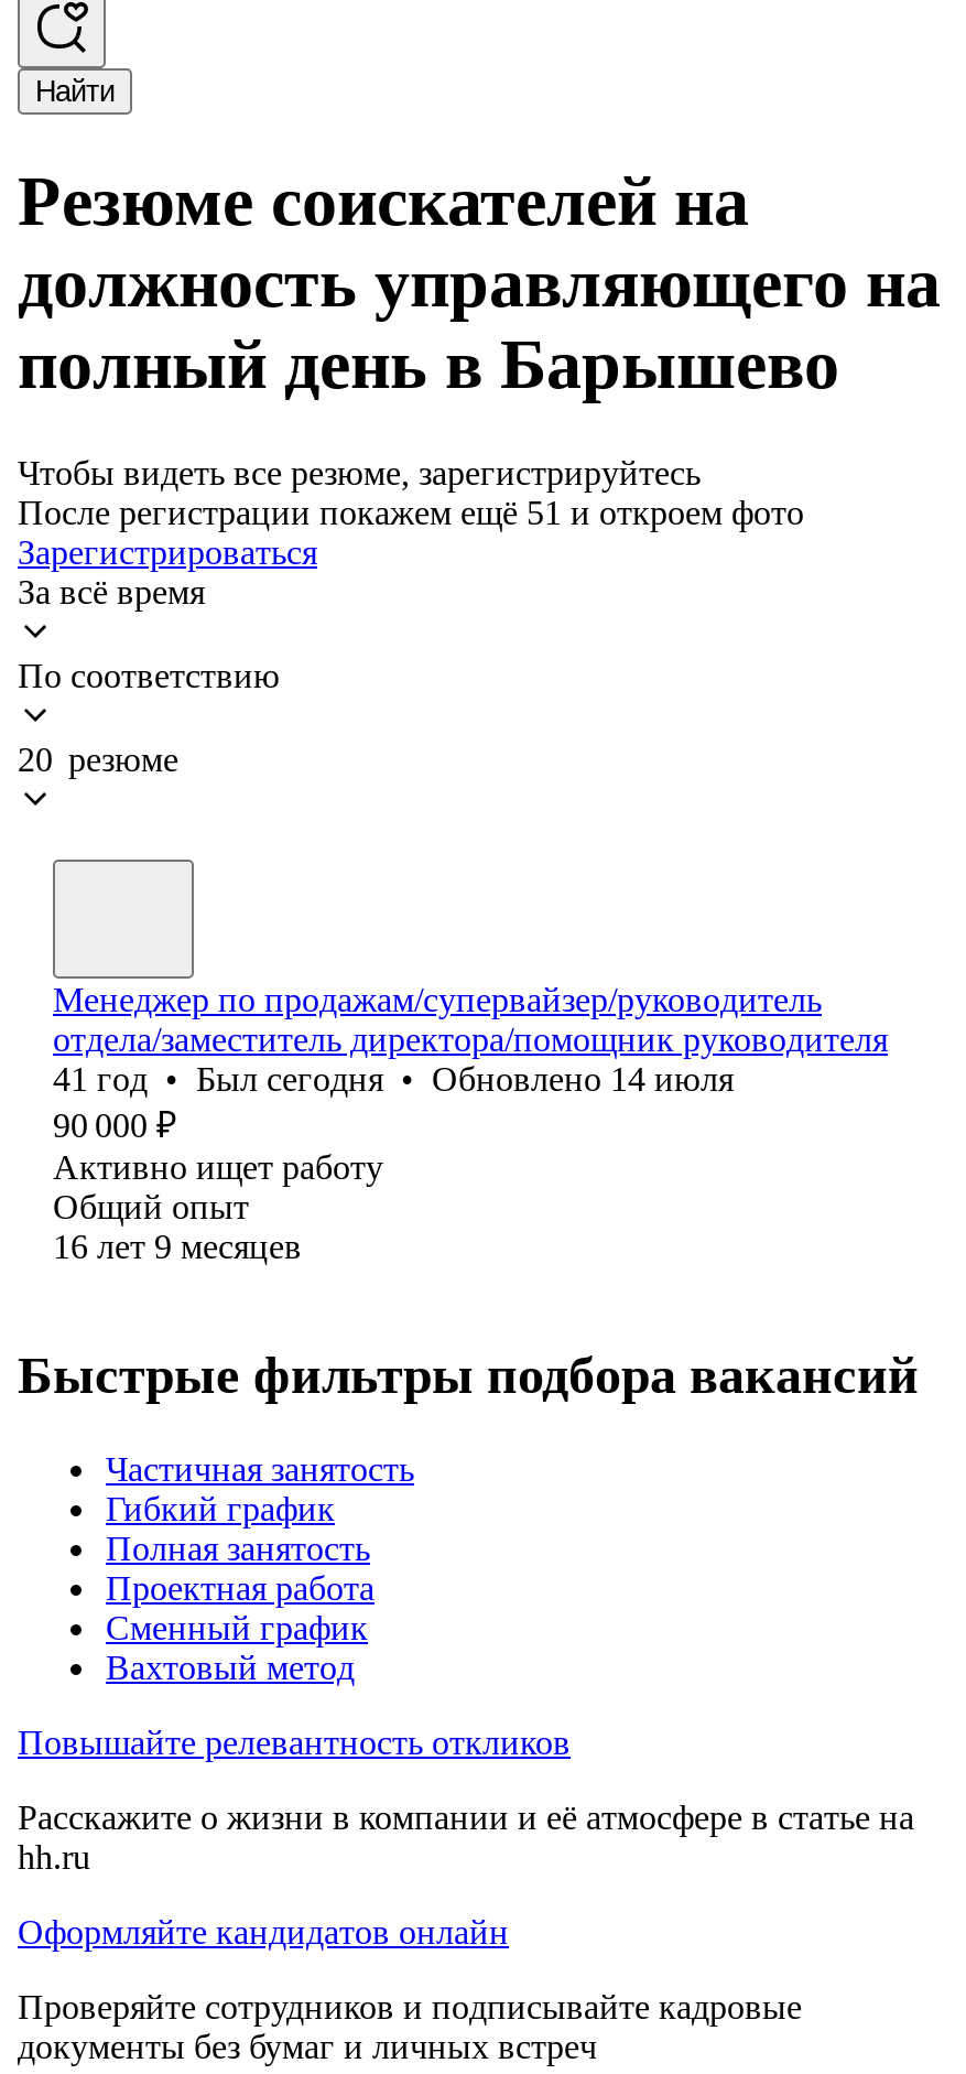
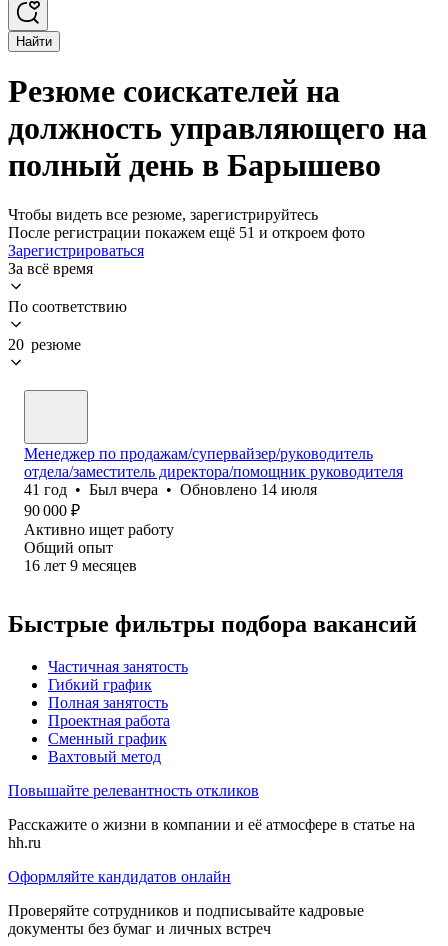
- 41 год • Был сегодня • Обновлено 14 июля
+ 41 год • Был вчера • Обновлено 14 июля
